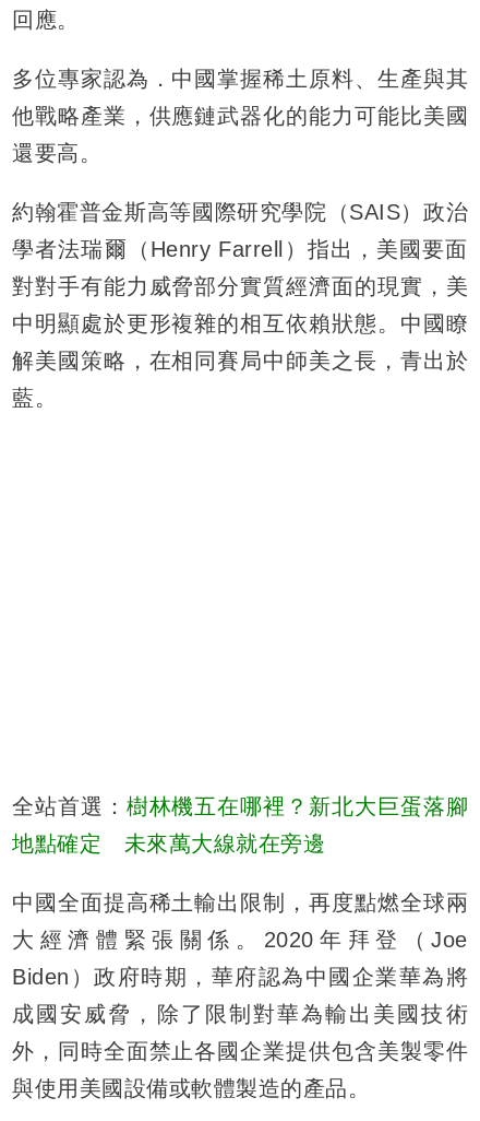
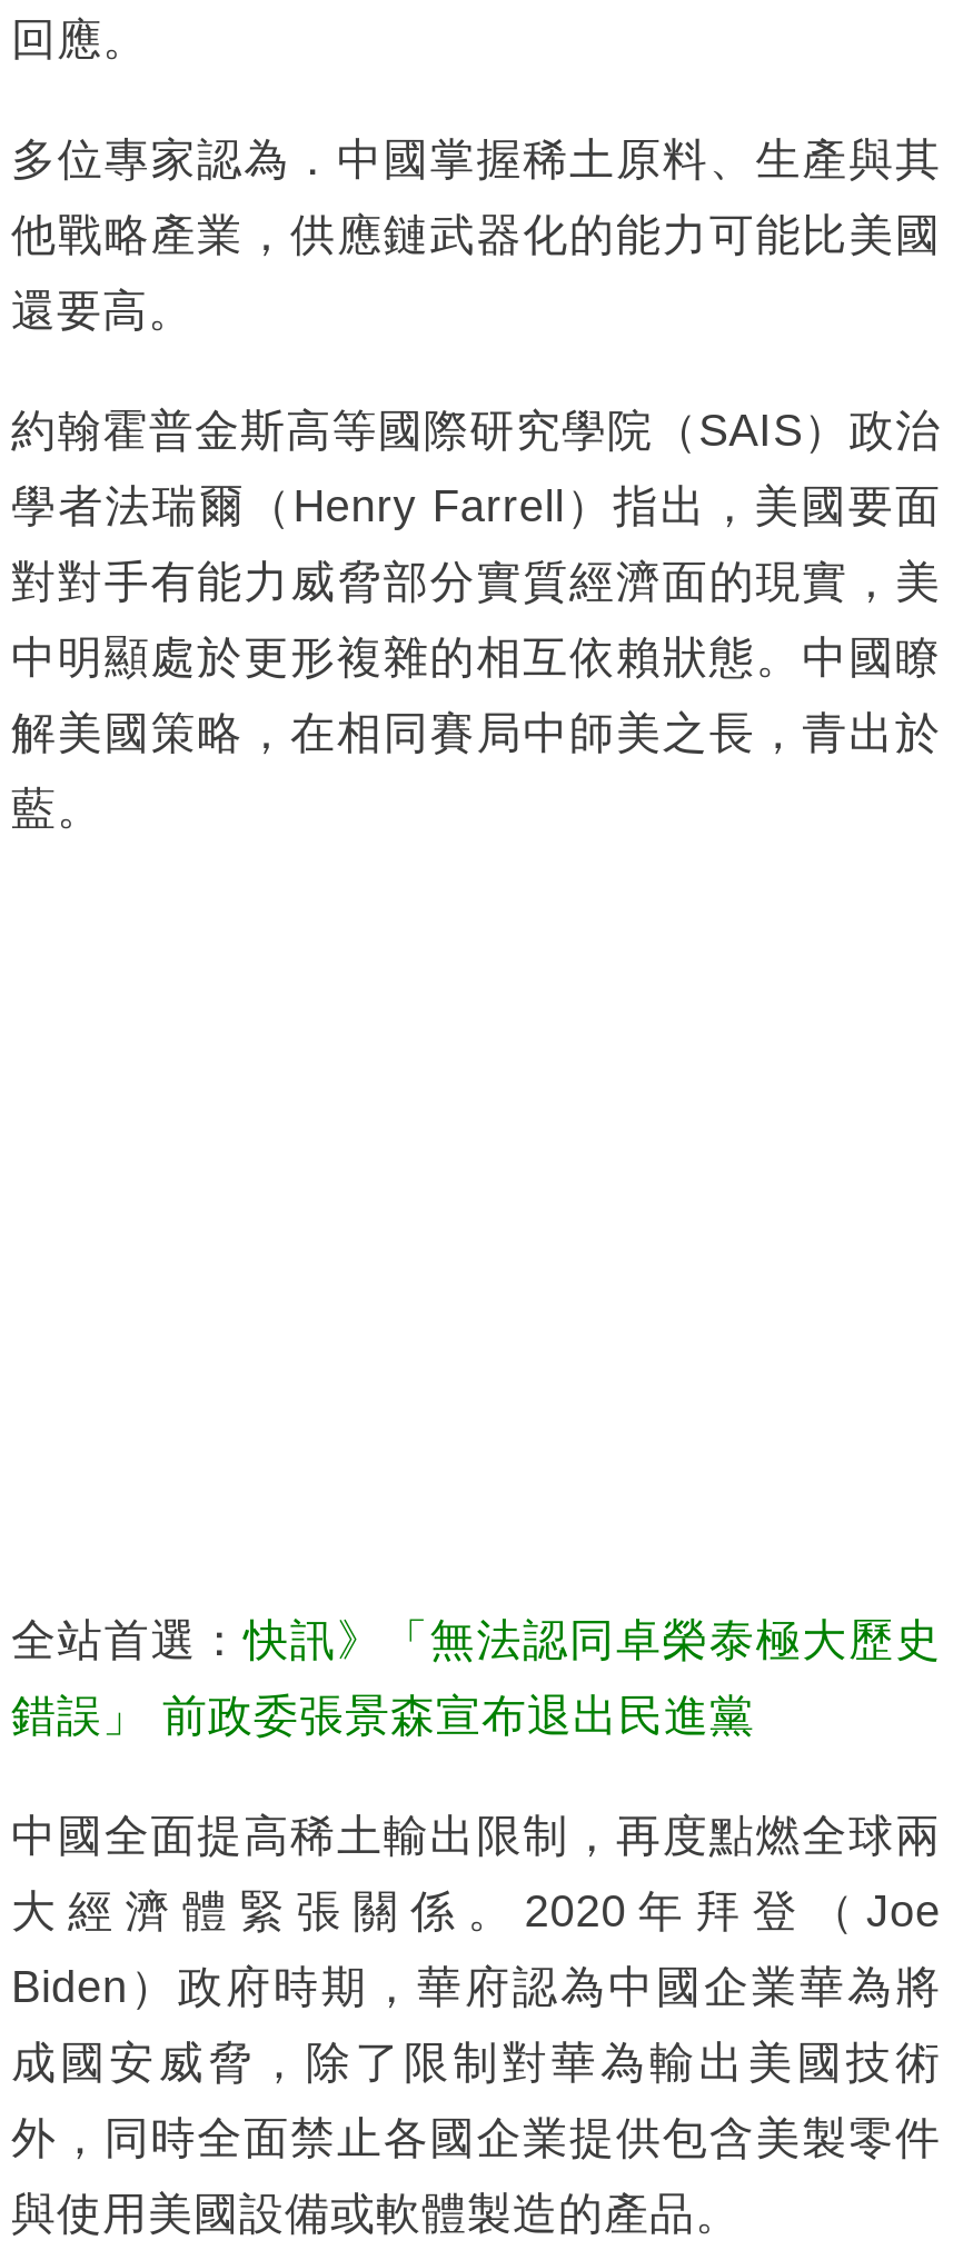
- 全站首選：樹林機五在哪裡？新北大巨蛋落腳
+ 全站首選：快訊》「無法認同卓榮泰極大歷史

- 地點確定 未來萬大線就在旁邊
+ 錯誤」 前政委張景森宣布退出民進黨
